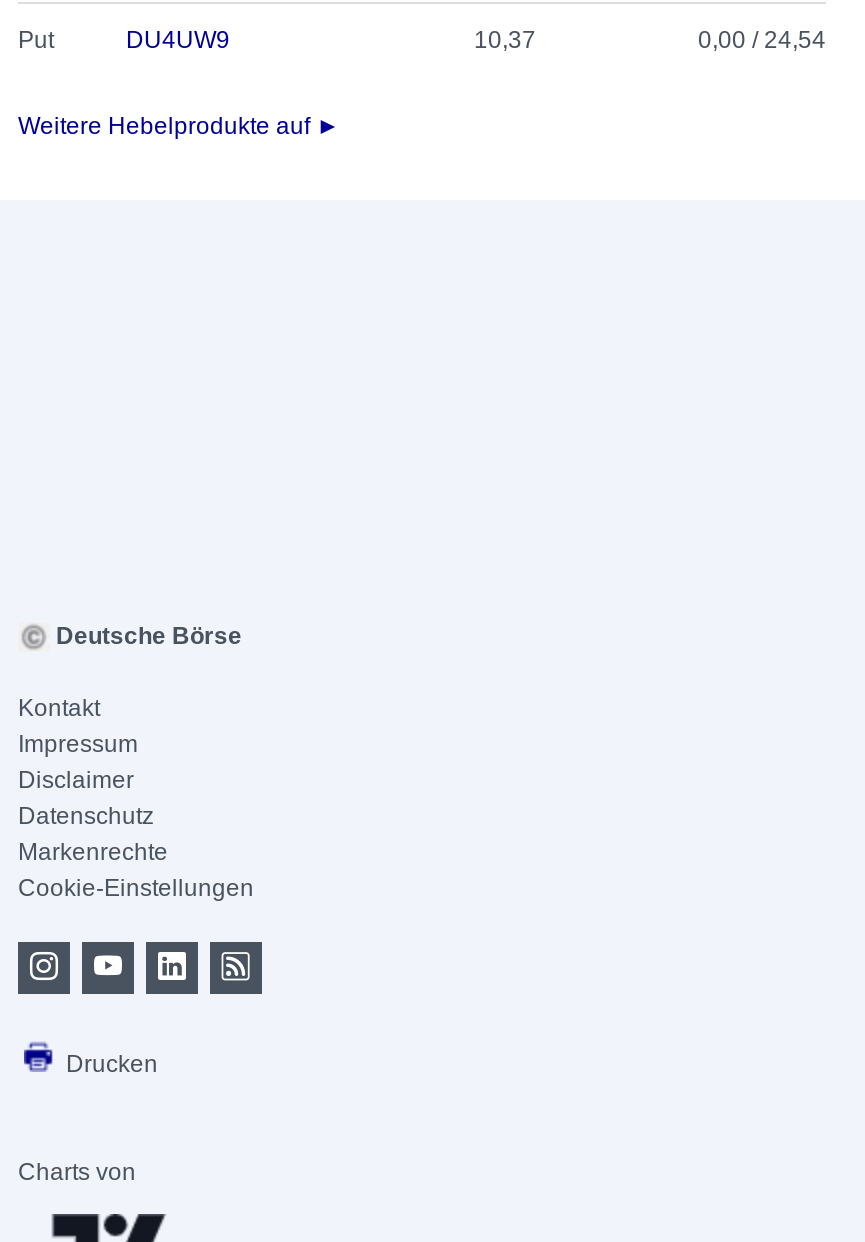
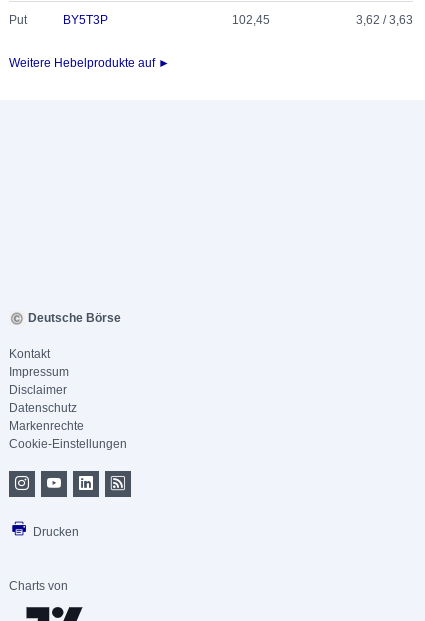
- DU4UW9
- 10,37
- 0,00 / 24,54
+ BY5T3P
+ 102,45
+ 3,62 / 3,63
